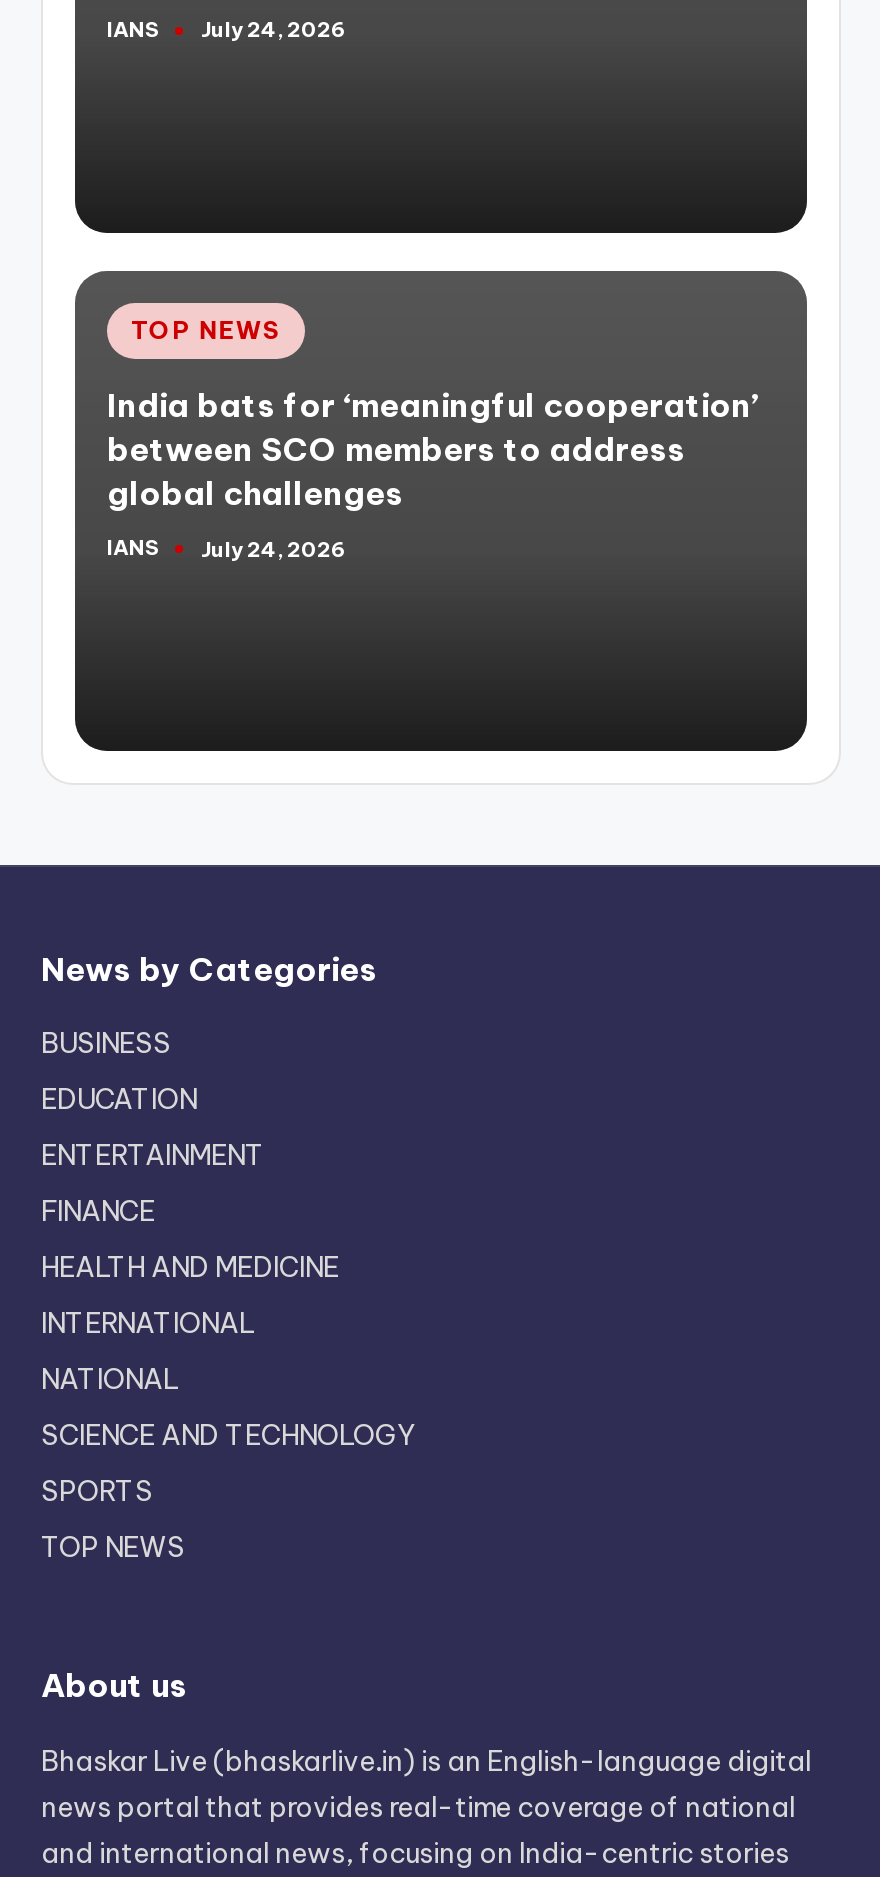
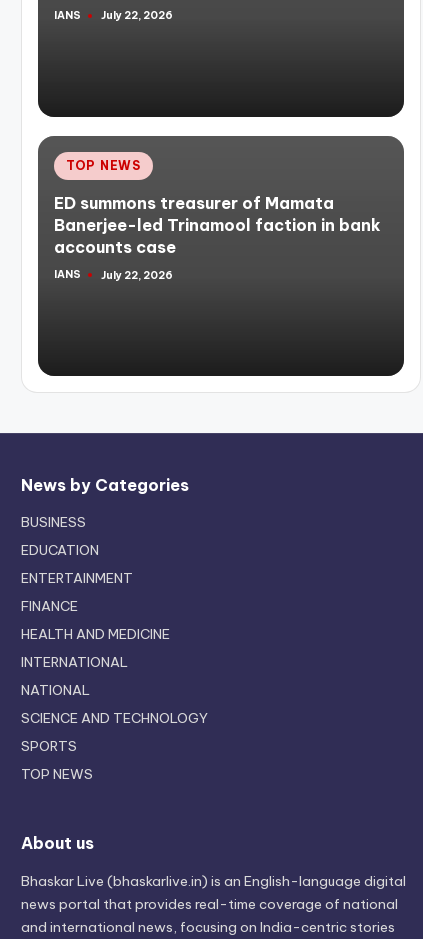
- July 24, 2026
+ July 22, 2026

- India bats for ‘meaningful cooperation’
- between SCO members to address
- global challenges
+ ED summons treasurer of Mamata
+ Banerjee-led Trinamool faction in bank
+ accounts case

- July 24, 2026
+ July 22, 2026
